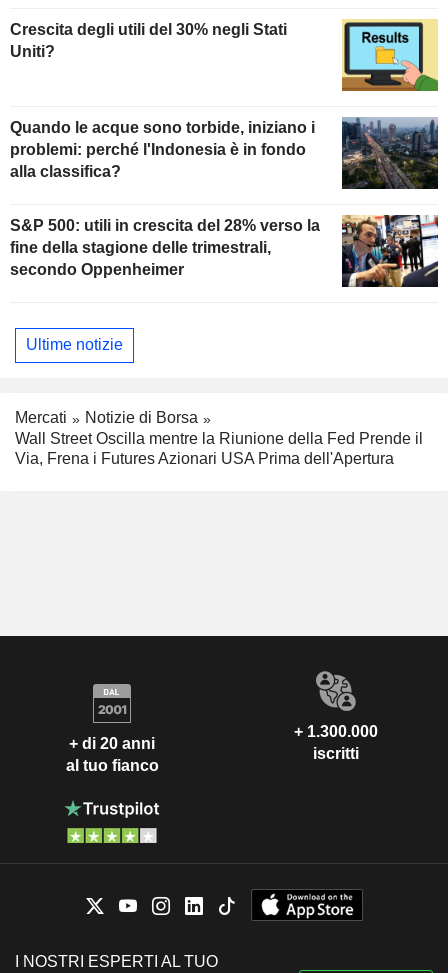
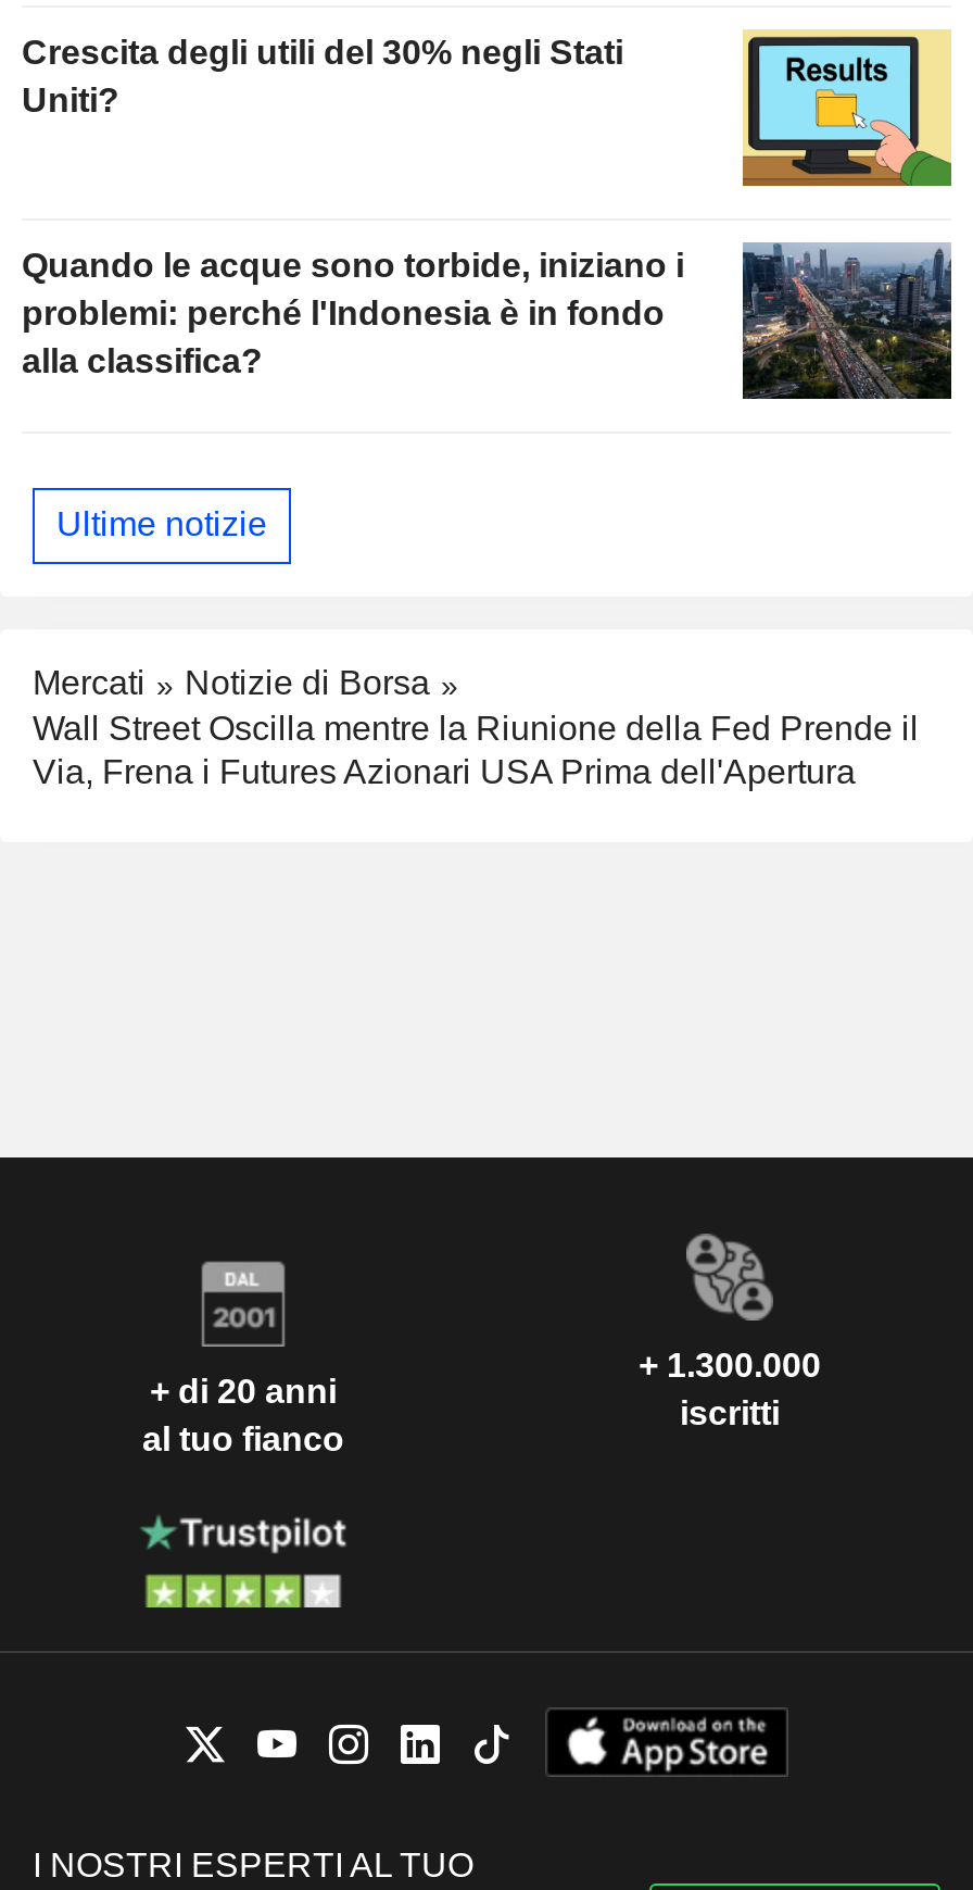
- [image]
- S&P 500: utili in crescita del 28% verso la
- fine della stagione delle trimestrali,
- secondo Oppenheimer
